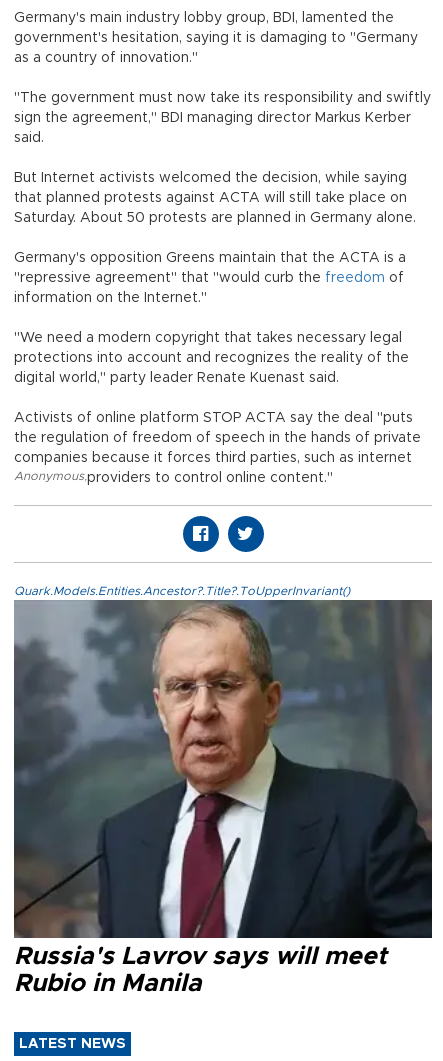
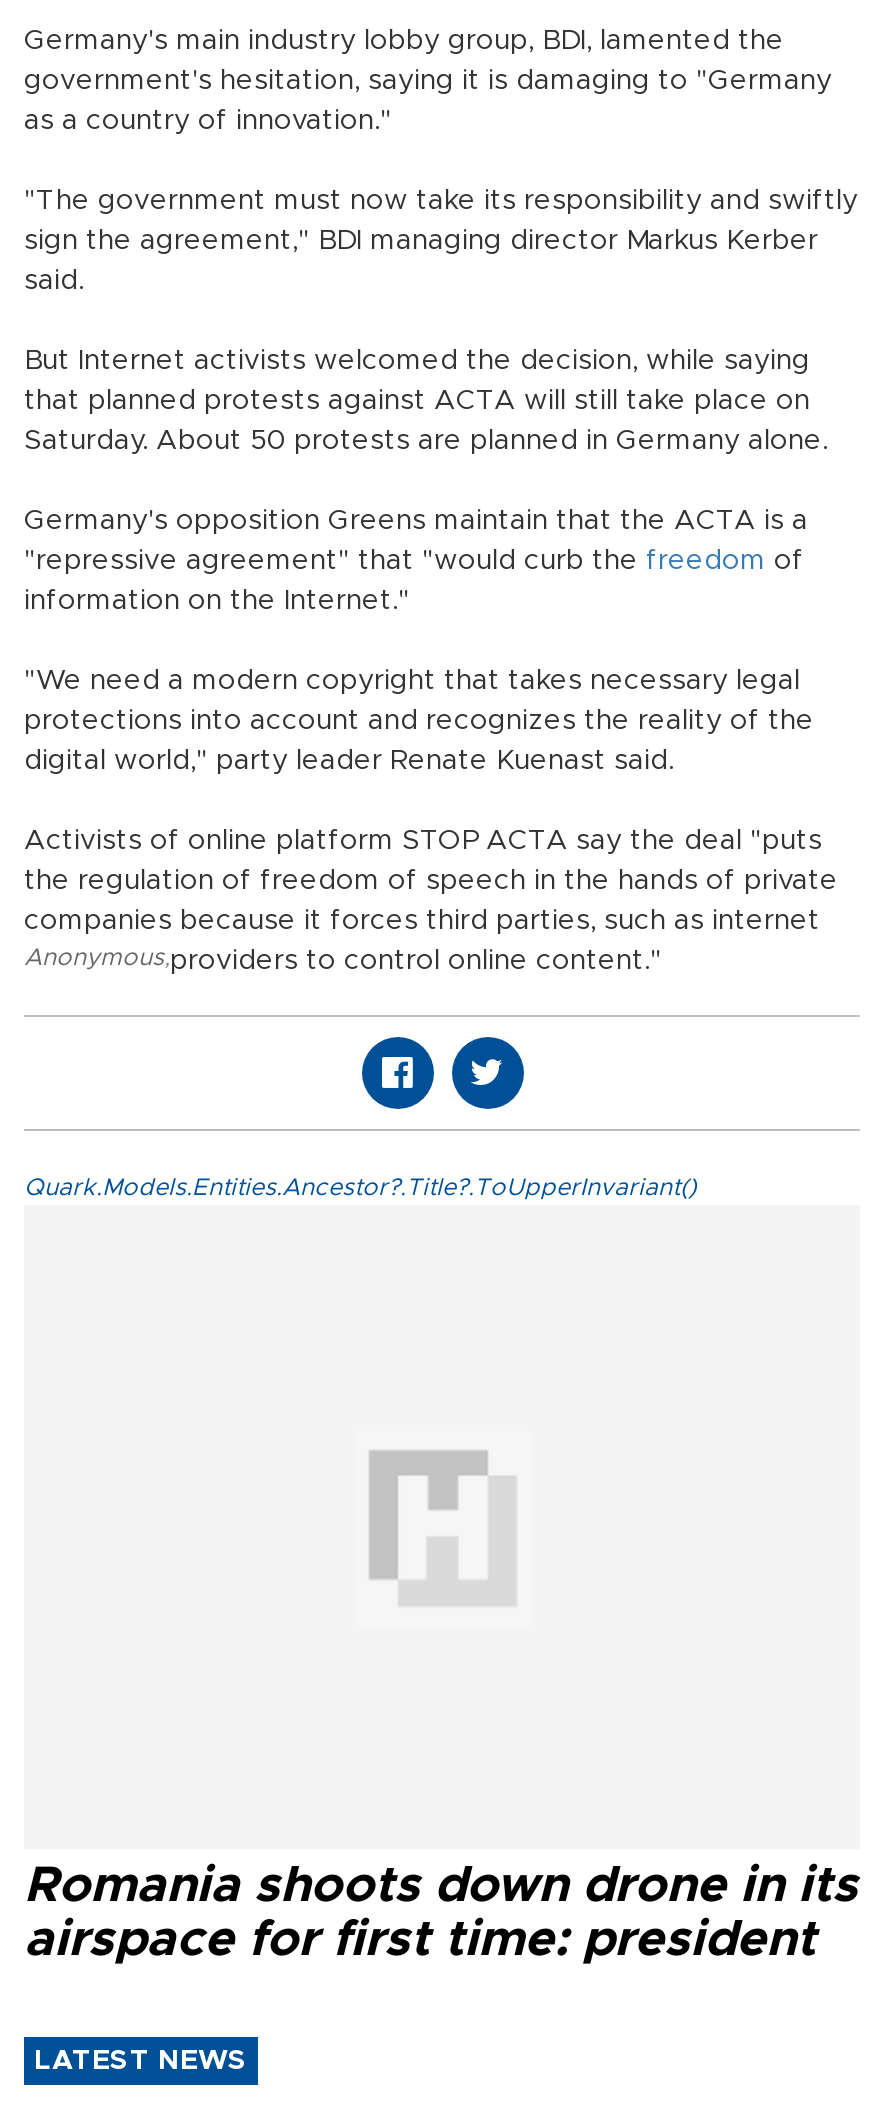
- [image]

- Russia's Lavrov says will meet
- Rubio in Manila
+ Romania shoots down drone in its
+ airspace for first time: president
